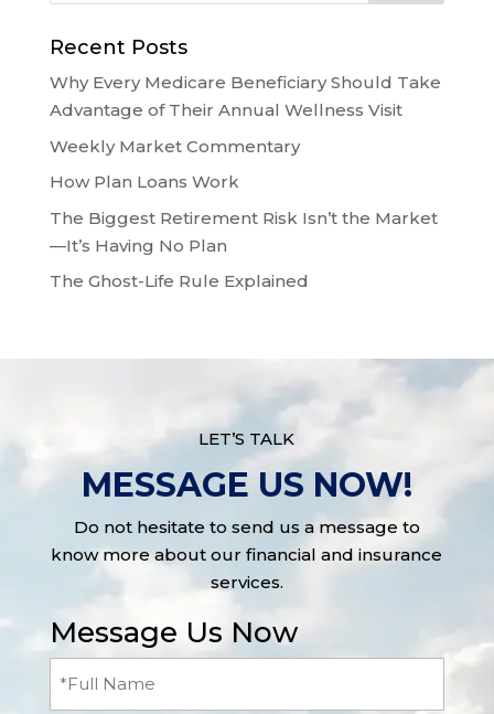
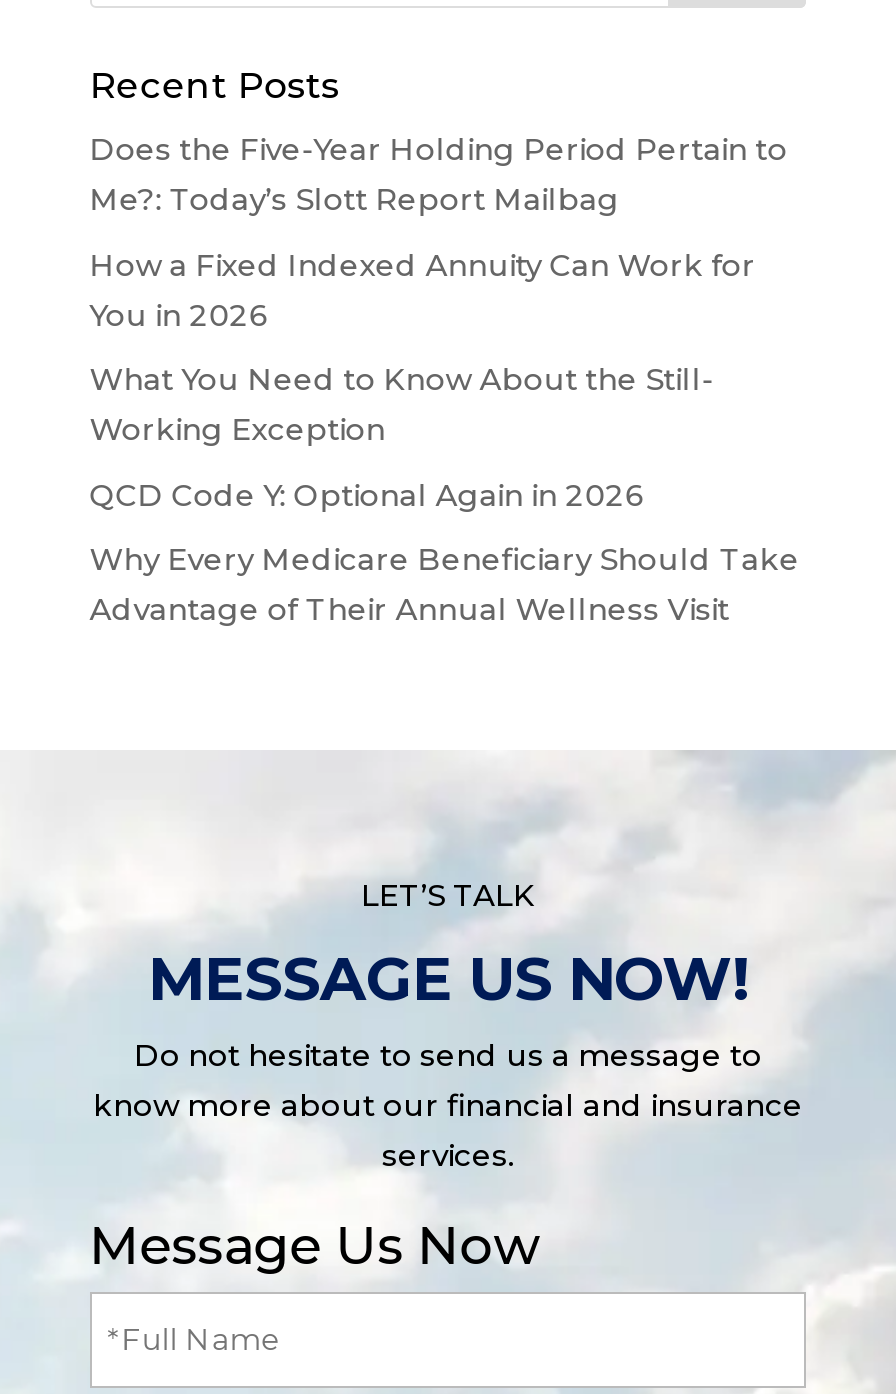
+ Does the Five-Year Holding Period Pertain to
+ Me?: Today’s Slott Report Mailbag
+ How a Fixed Indexed Annuity Can Work for
+ You in 2026
+ What You Need to Know About the Still-
+ Working Exception
+ QCD Code Y: Optional Again in 2026

moved down: Why Every Medicare Beneficiary Should Take | Advantage of Their Annual Wellness Visit

- Weekly Market Commentary
- How Plan Loans Work
- The Biggest Retirement Risk Isn’t the Market
- —It’s Having No Plan
- The Ghost-Life Rule Explained
